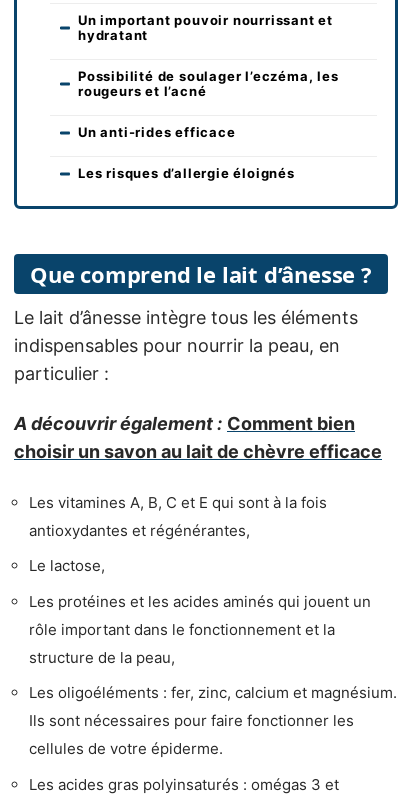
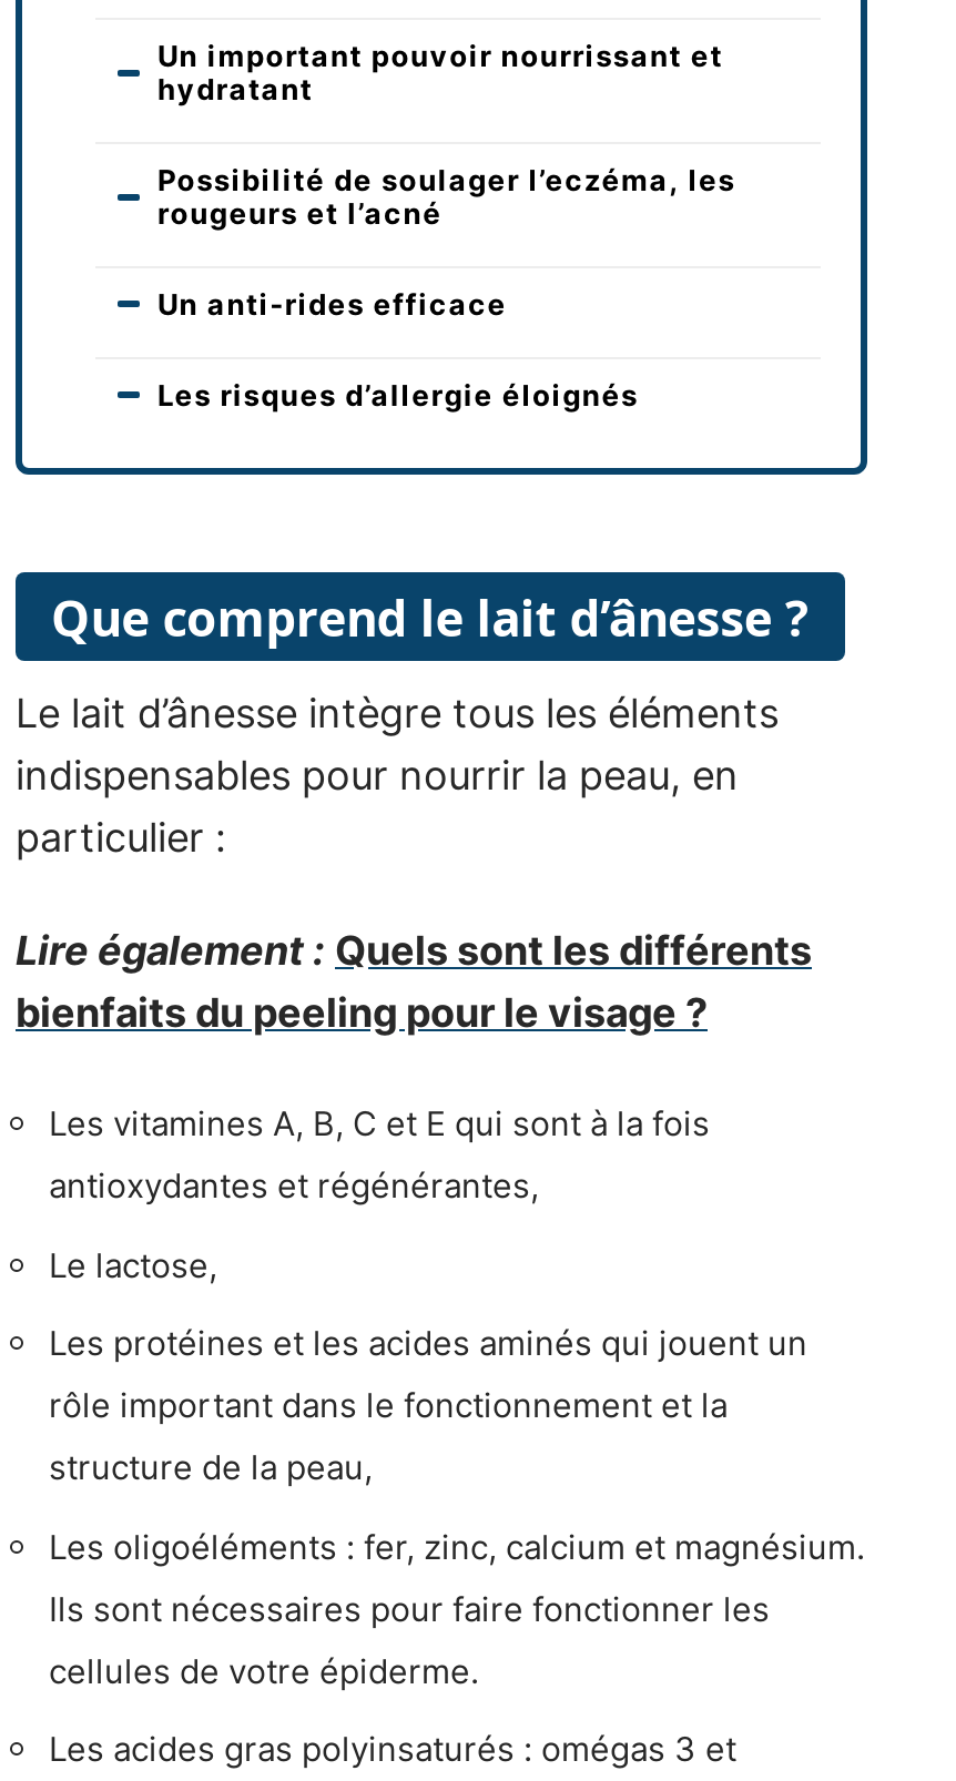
- A découvrir également : Comment bien
- choisir un savon au lait de chèvre efficace
+ Lire également : Quels sont les différents
+ bienfaits du peeling pour le visage ?
